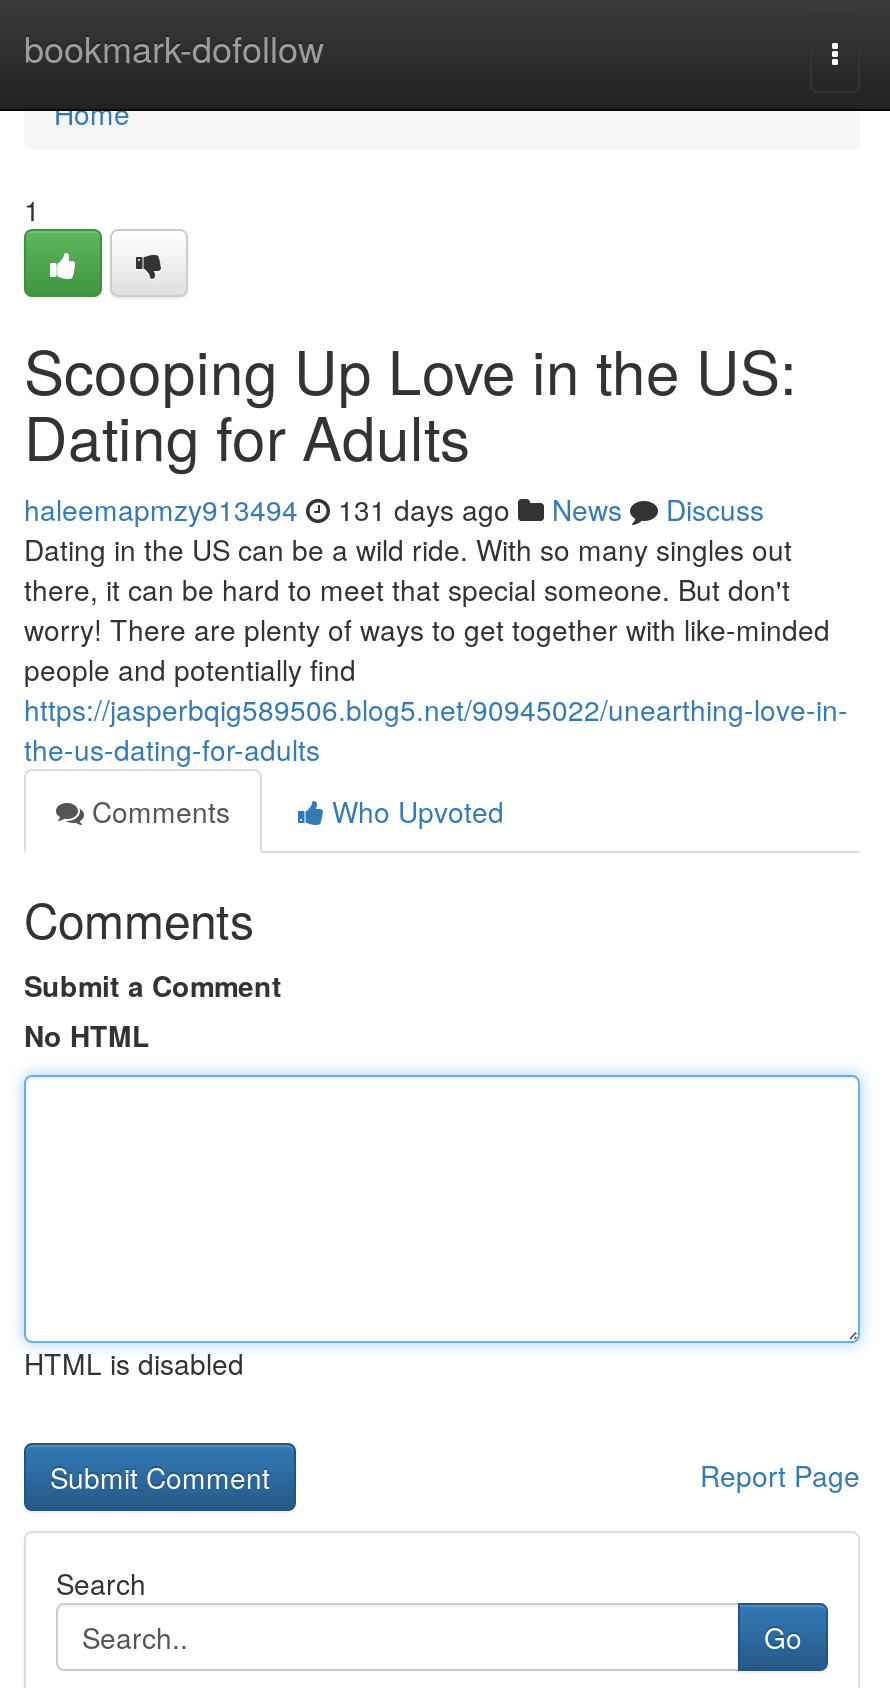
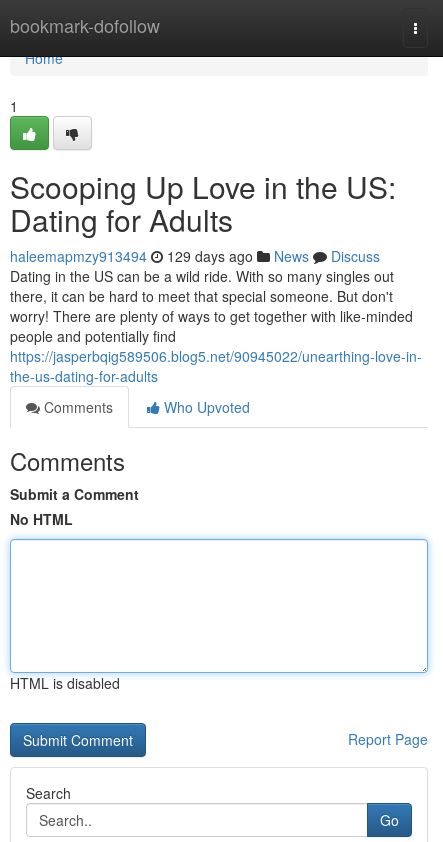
- haleemapmzy913494 131 days ago News Discuss
+ haleemapmzy913494 129 days ago News Discuss
